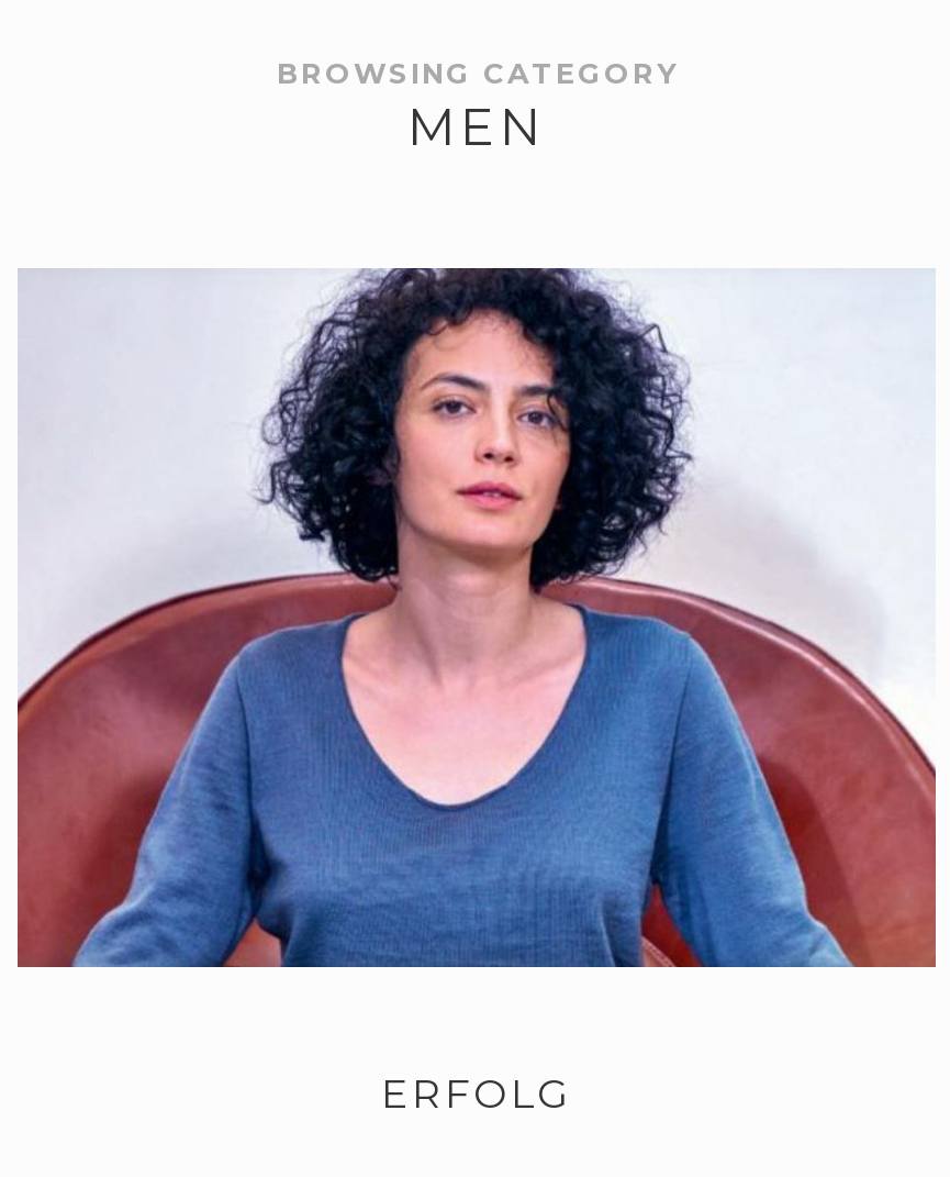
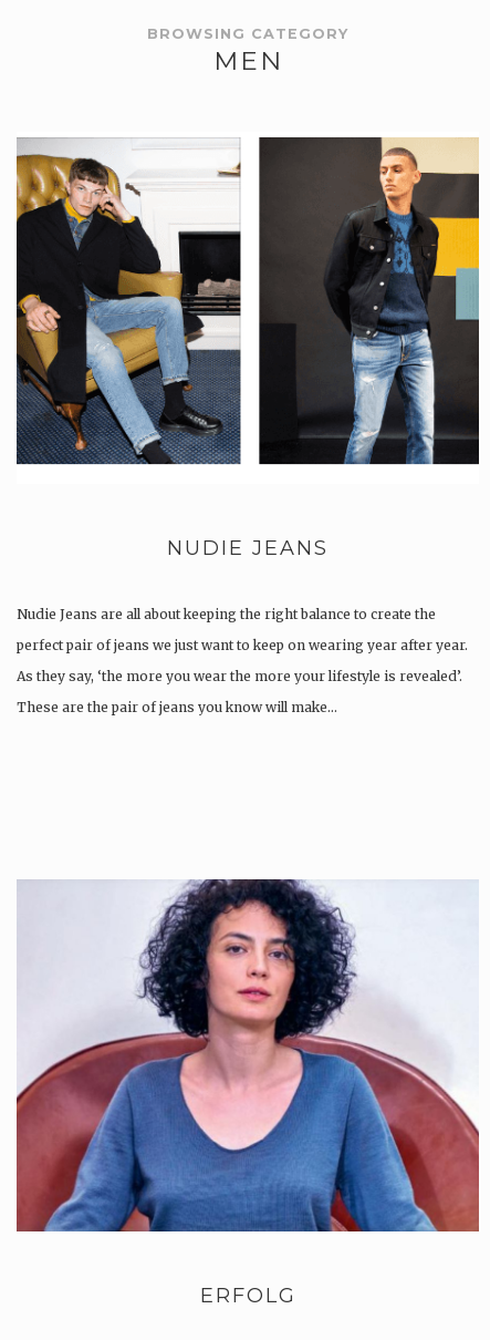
+ [image]

+ NUDIE JEANS
+ Nudie Jeans are all about keeping the right balance to create the
+ perfect pair of jeans we just want to keep on wearing year after year.
+ As they say, ‘the more you wear the more your lifestyle is revealed’.
+ These are the pair of jeans you know will make…

+ [image]
